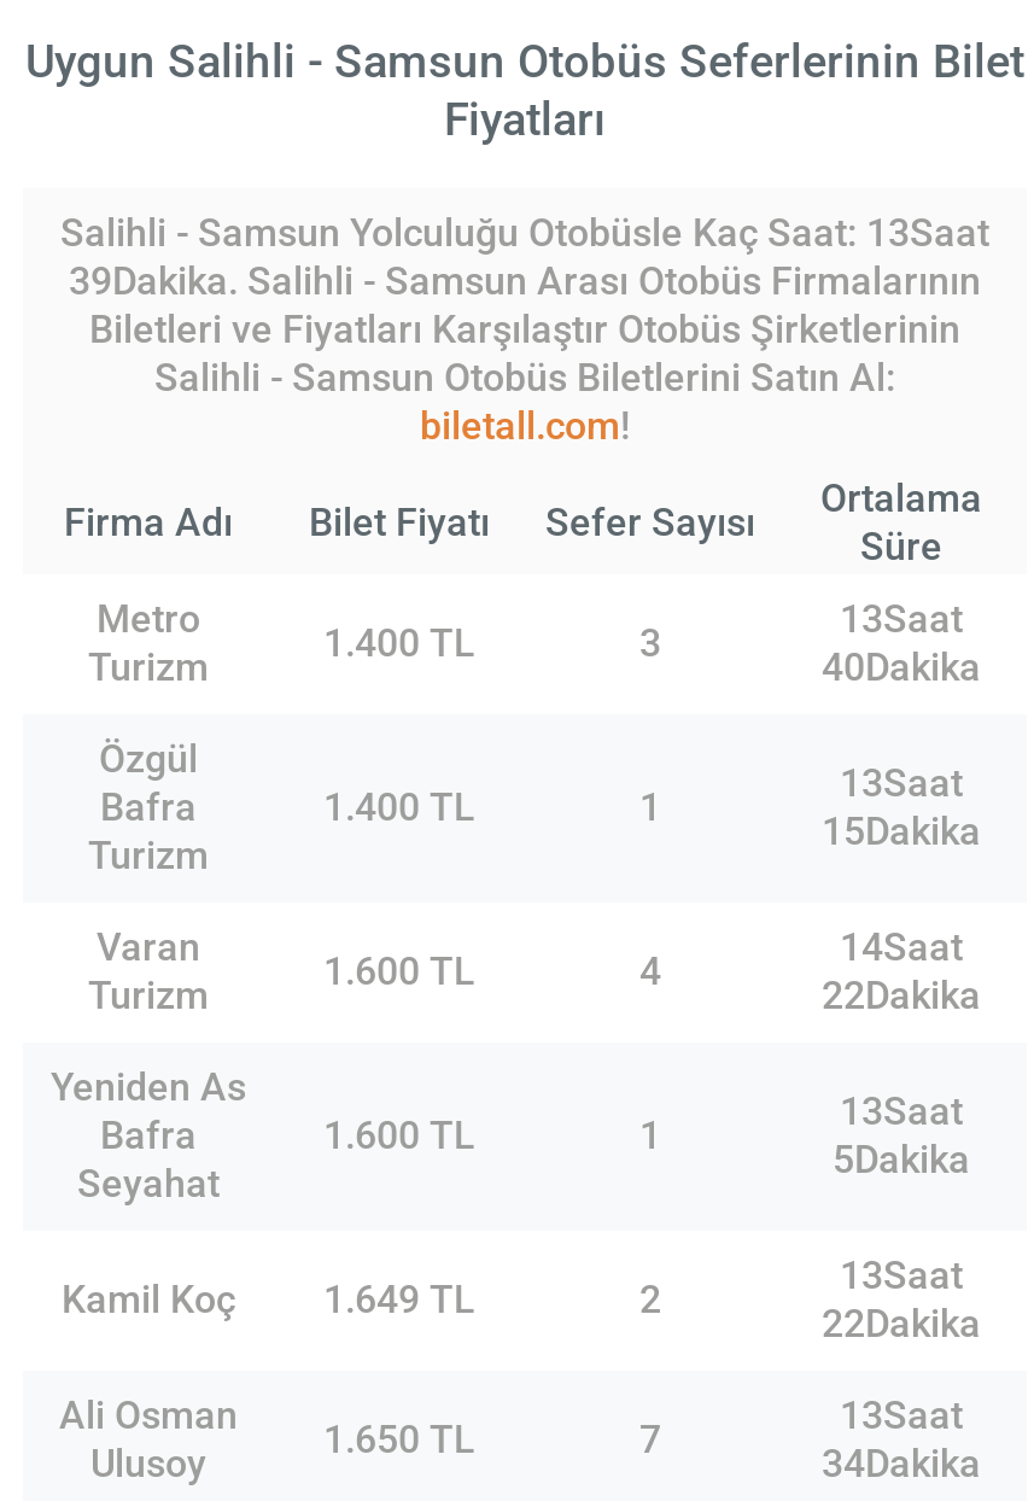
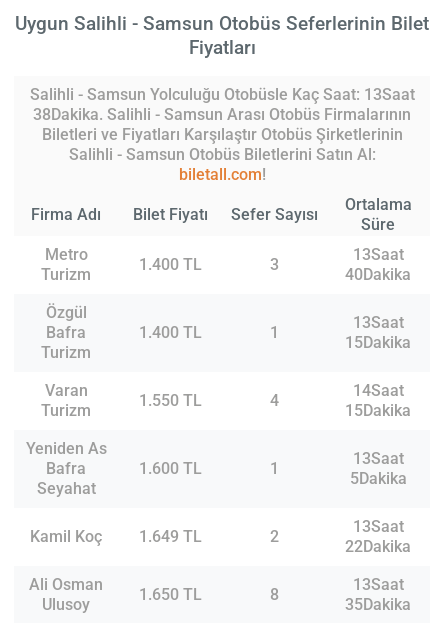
- 39Dakika. Salihli - Samsun Arası Otobüs Firmalarının
+ 38Dakika. Salihli - Samsun Arası Otobüs Firmalarının

- 1.600 TL
+ 1.550 TL

- 22Dakika
+ 15Dakika

- 7
+ 8

- 34Dakika
+ 35Dakika
